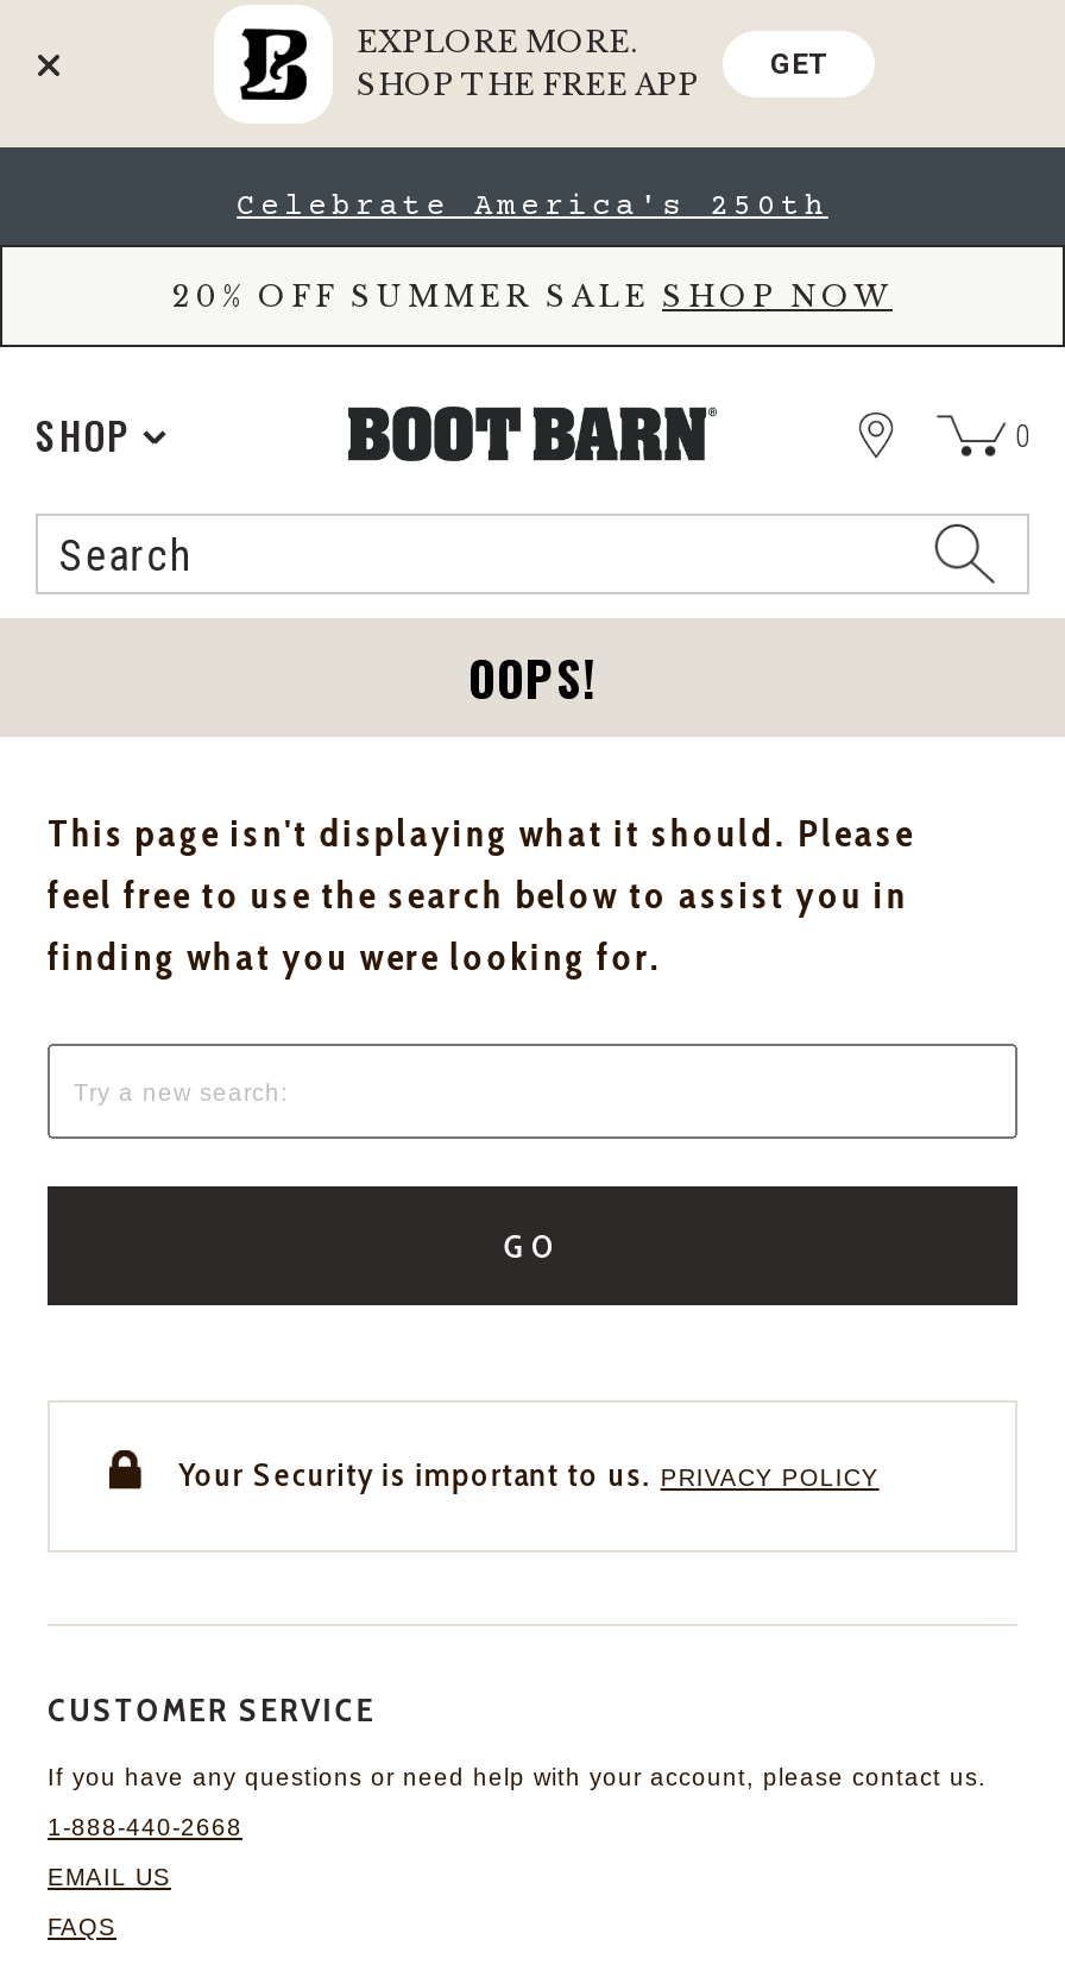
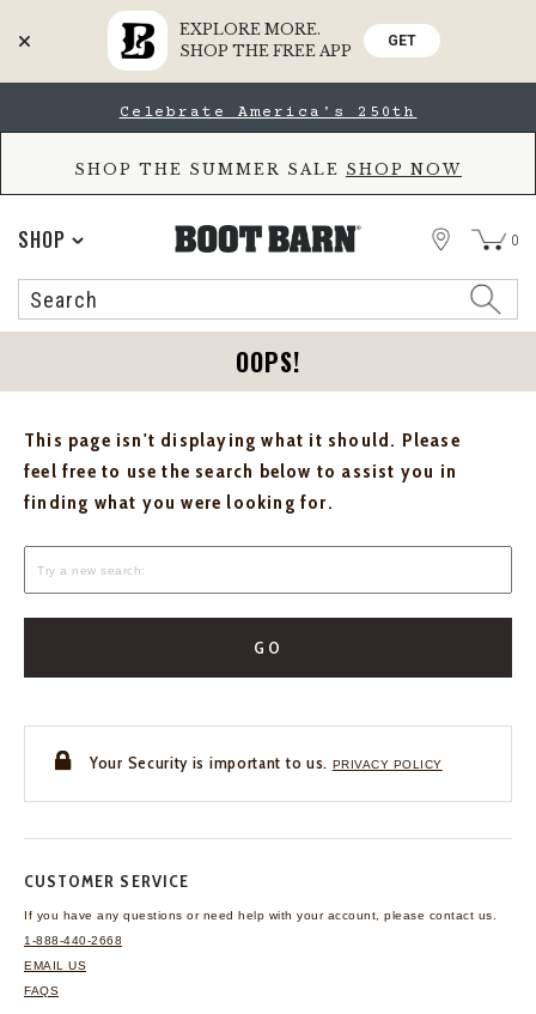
- 20% OFF SUMMER SALE SHOP NOW
+ SHOP THE SUMMER SALE SHOP NOW
